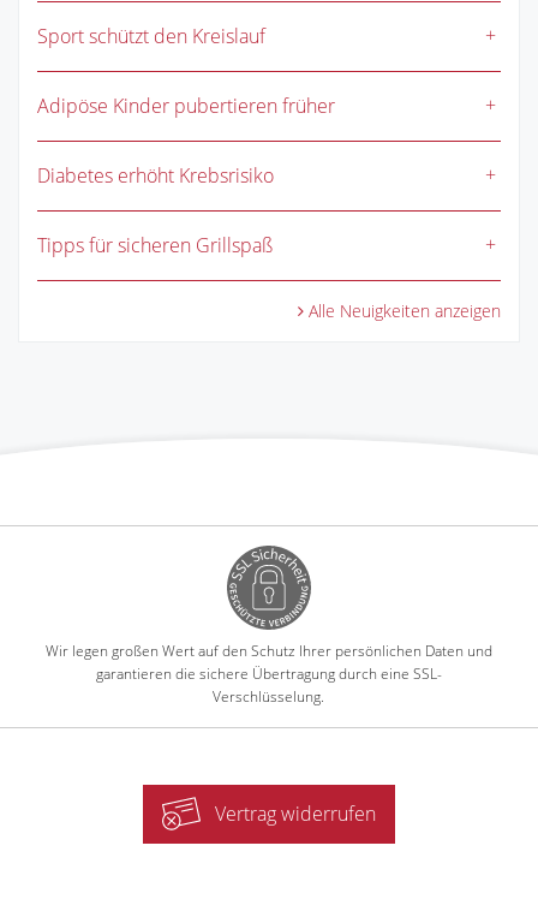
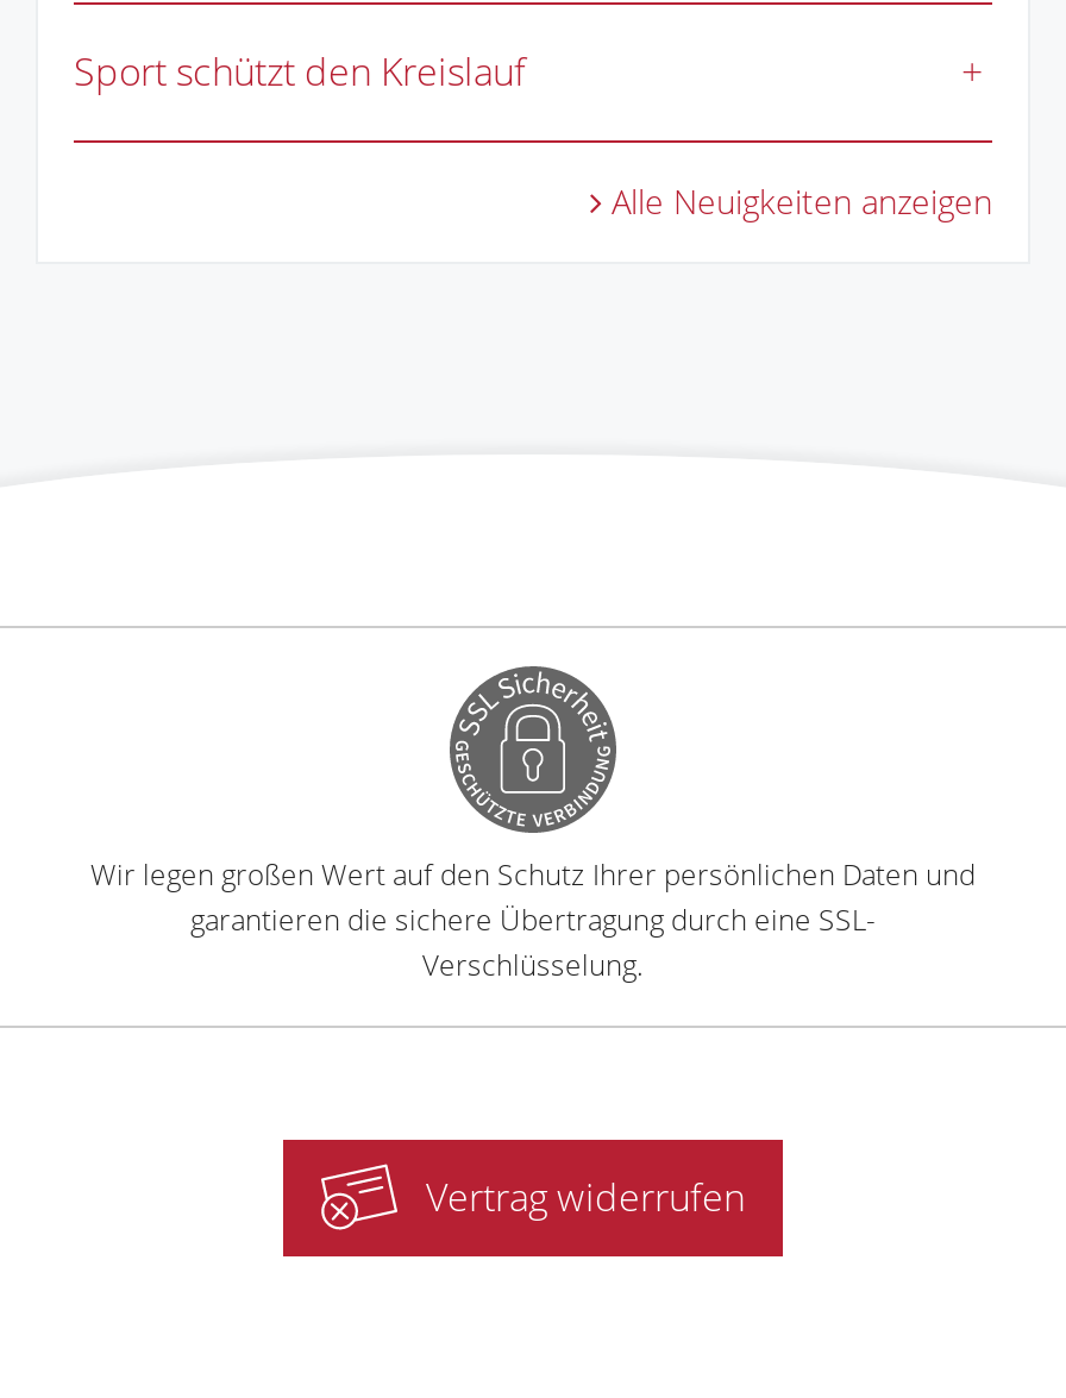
- Adipöse Kinder pubertieren früher
- Diabetes erhöht Krebsrisiko
- Tipps für sicheren Grillspaß
